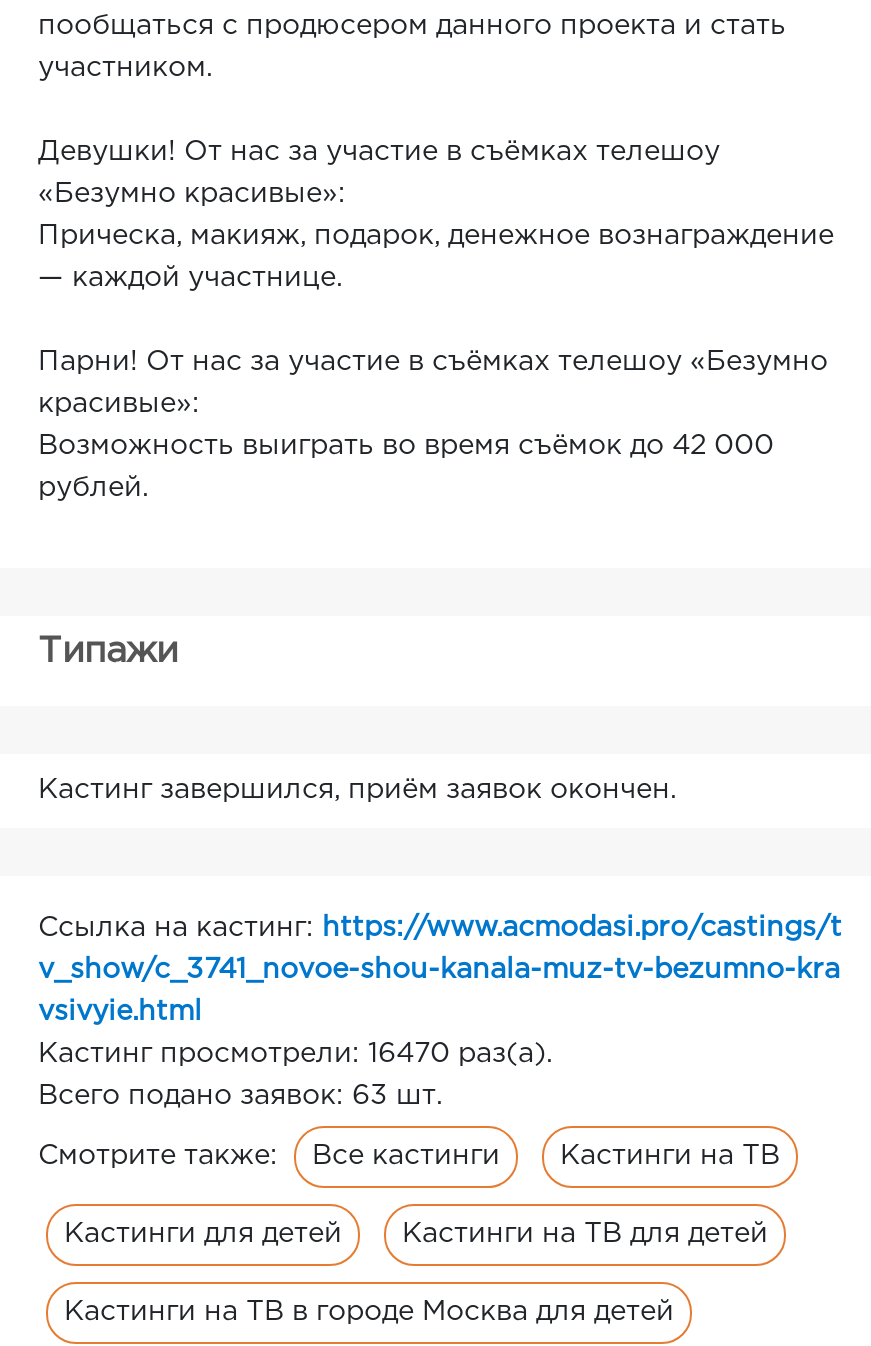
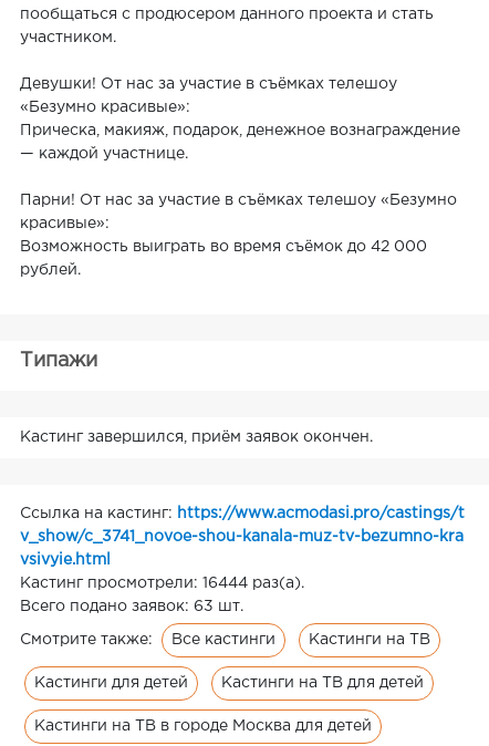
- Кастинг просмотрели: 16470 раз(а).
+ Кастинг просмотрели: 16444 раз(а).
